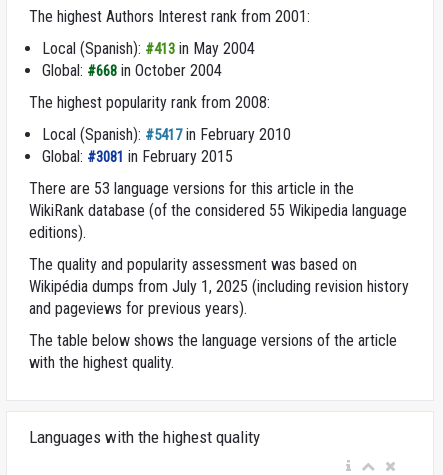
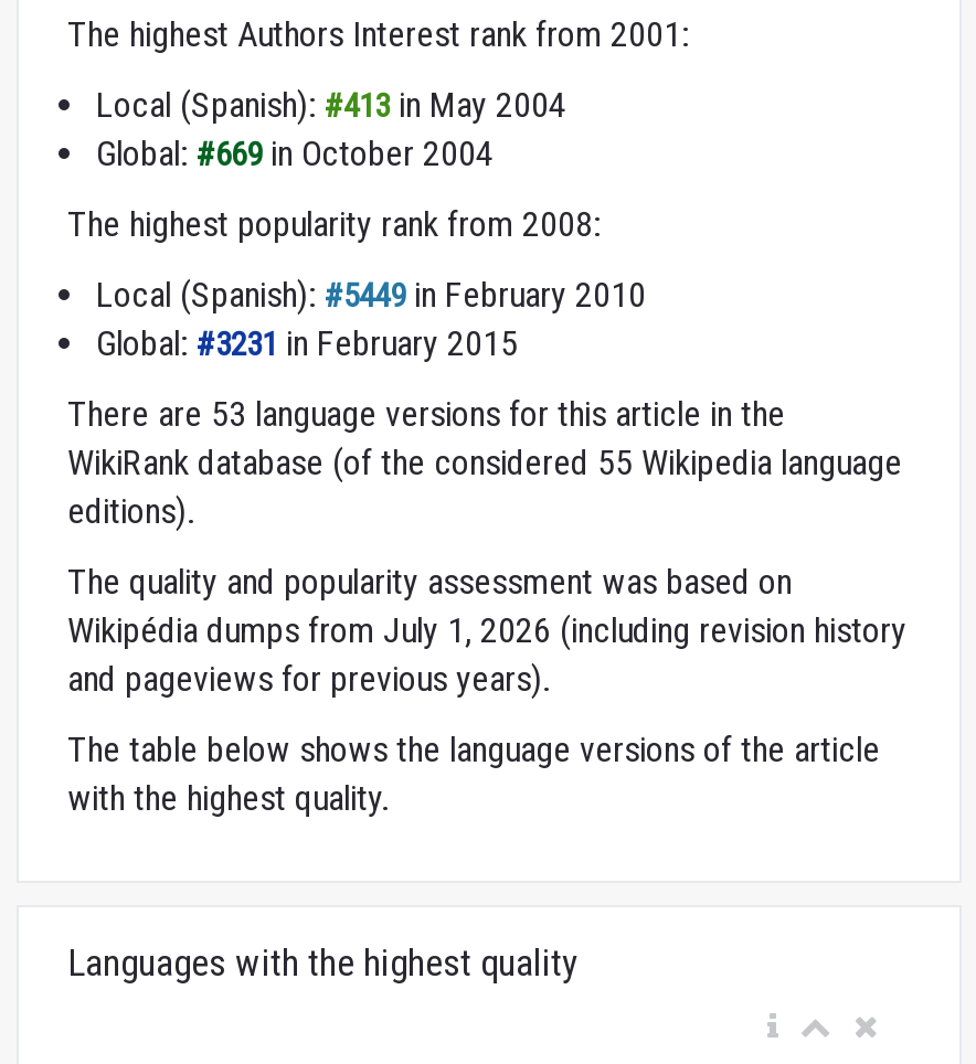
- Global: #668 in October 2004
+ Global: #669 in October 2004

- Local (Spanish): #5417 in February 2010
+ Local (Spanish): #5449 in February 2010

- Global: #3081 in February 2015
+ Global: #3231 in February 2015

- Wikipédia dumps from July 1, 2025 (including revision history
+ Wikipédia dumps from July 1, 2026 (including revision history
